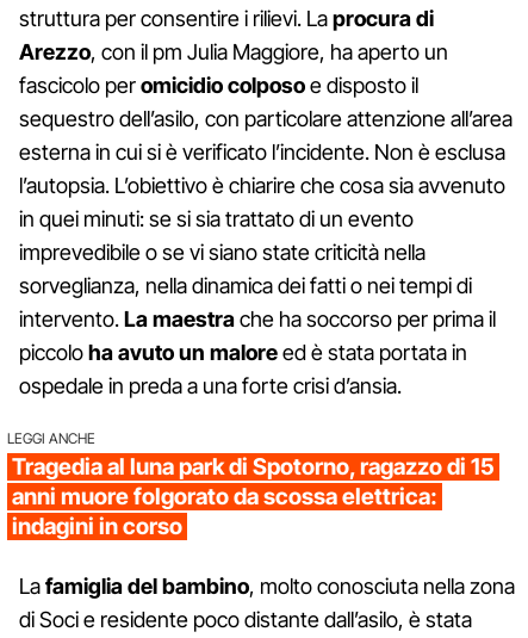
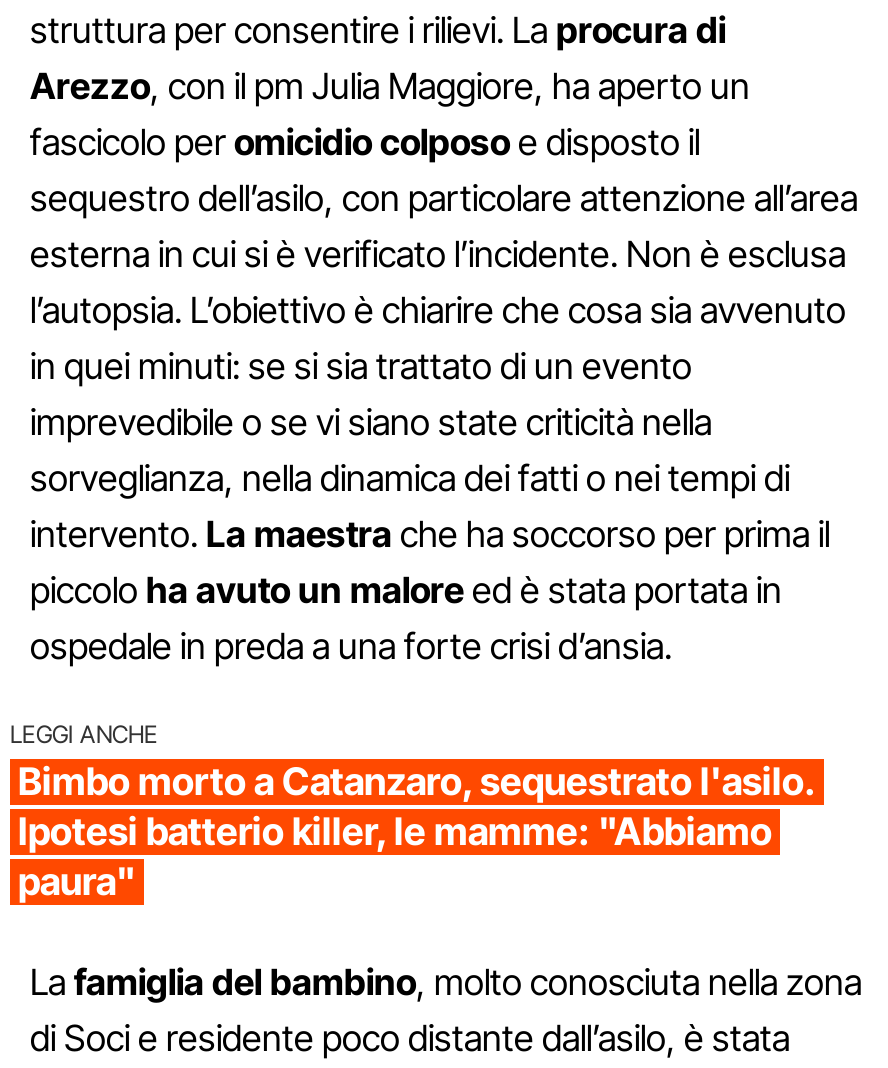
- Tragedia al luna park di Spotorno, ragazzo di 15
- anni muore folgorato da scossa elettrica:
- indagini in corso
+ Bimbo morto a Catanzaro, sequestrato l'asilo.
+ Ipotesi batterio killer, le mamme: "Abbiamo
+ paura"
